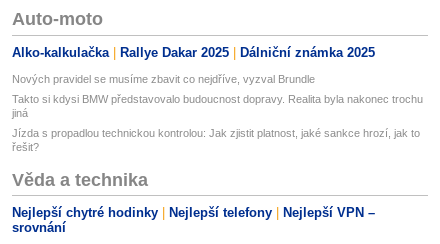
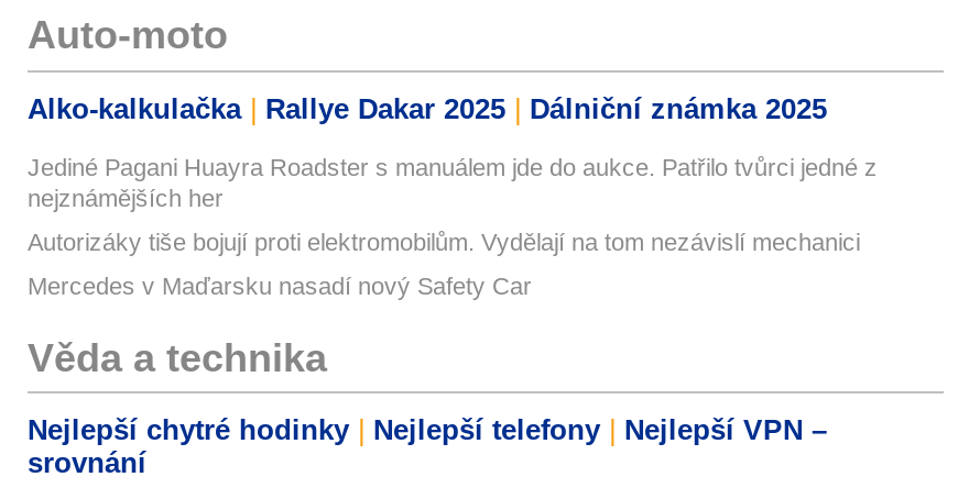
- Nových pravidel se musíme zbavit co nejdříve, vyzval Brundle
+ Jediné Pagani Huayra Roadster s manuálem jde do aukce. Patřilo tvůrci jedné z
+ nejznámějších her

- Takto si kdysi BMW představovalo budoucnost dopravy. Realita byla nakonec trochu
- jiná
+ Autorizáky tiše bojují proti elektromobilům. Vydělají na tom nezávislí mechanici

- Jízda s propadlou technickou kontrolou: Jak zjistit platnost, jaké sankce hrozí, jak to
- řešit?
+ Mercedes v Maďarsku nasadí nový Safety Car
